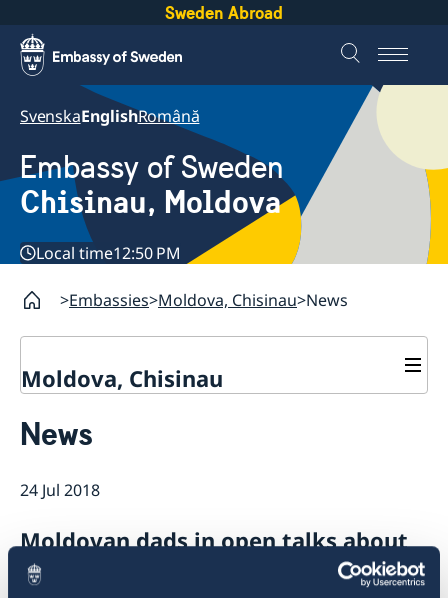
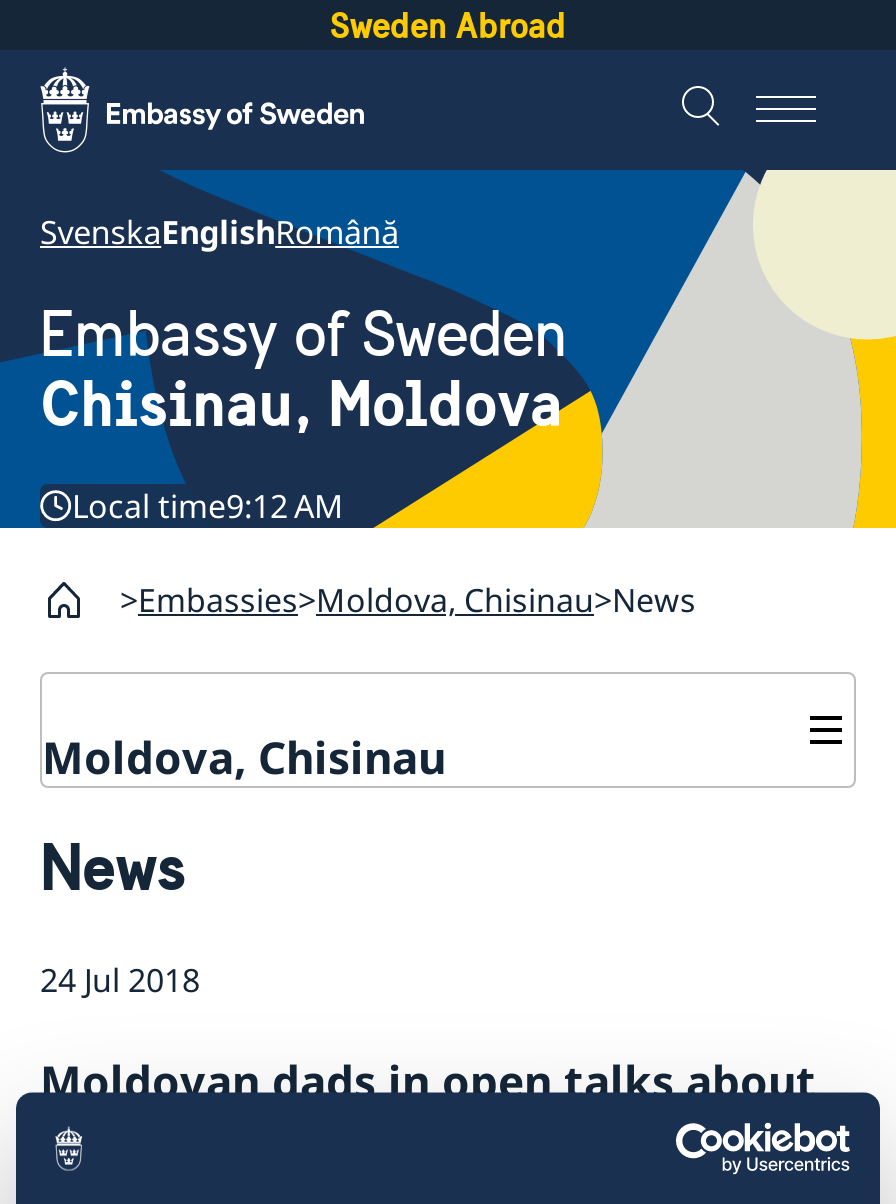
- Local time12:50 PM
+ Local time9:12 AM
